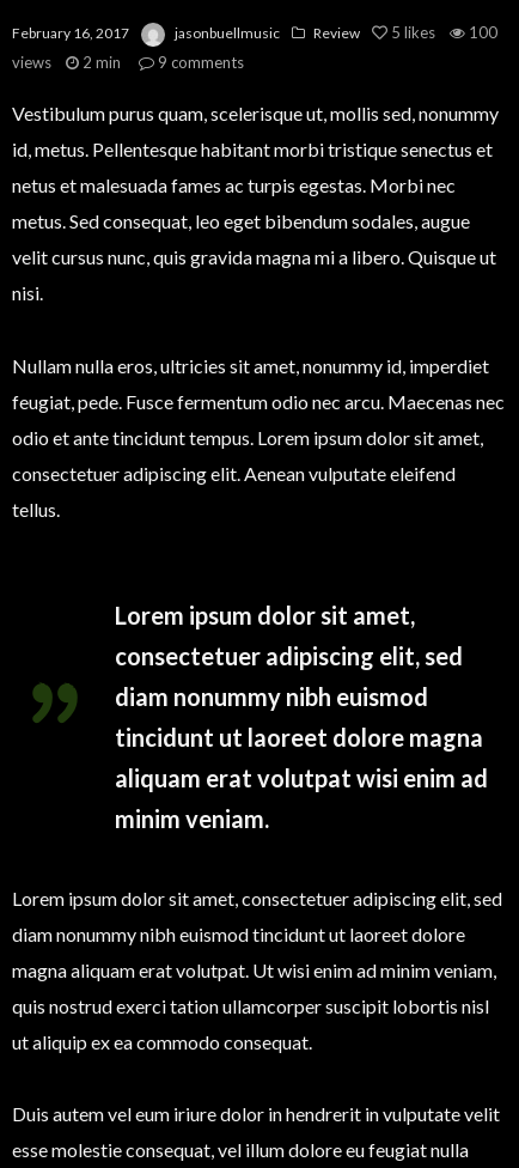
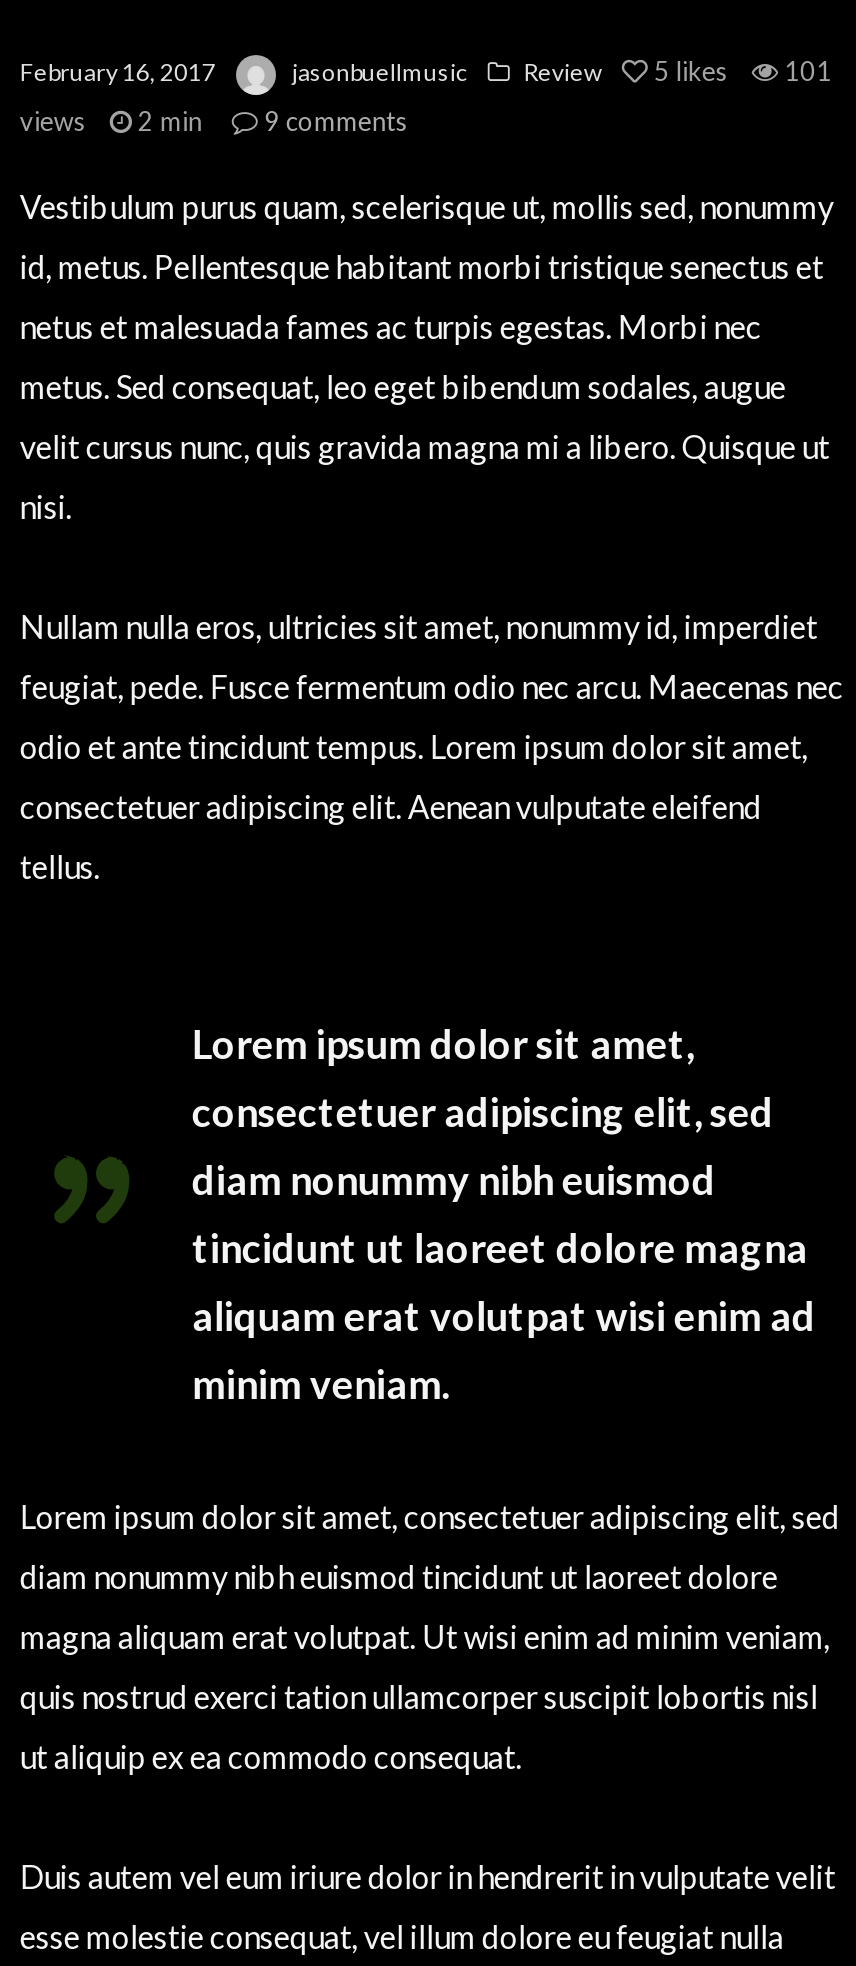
- jasonbuellmusic Review 5 likes 100
+ jasonbuellmusic Review 5 likes 101
